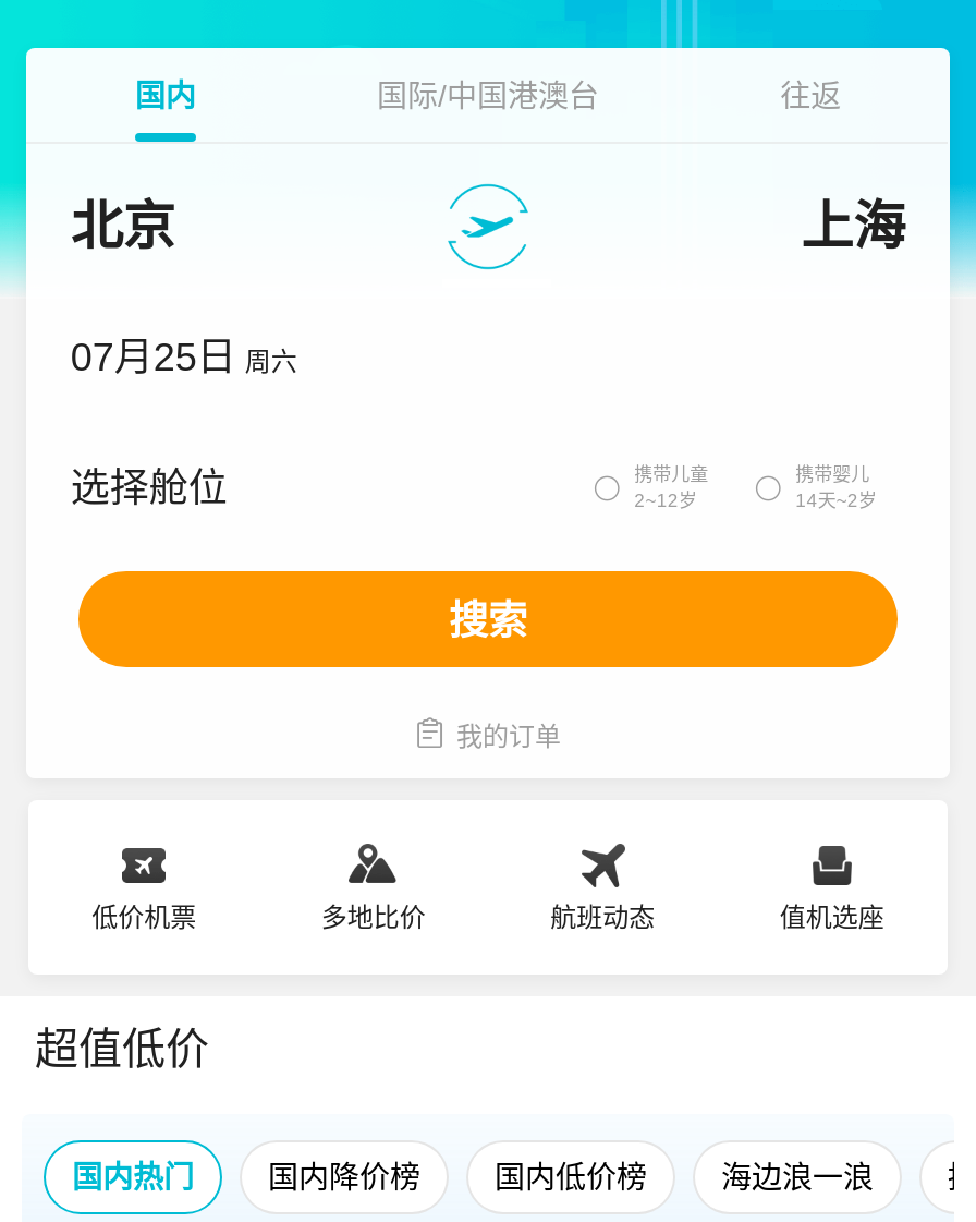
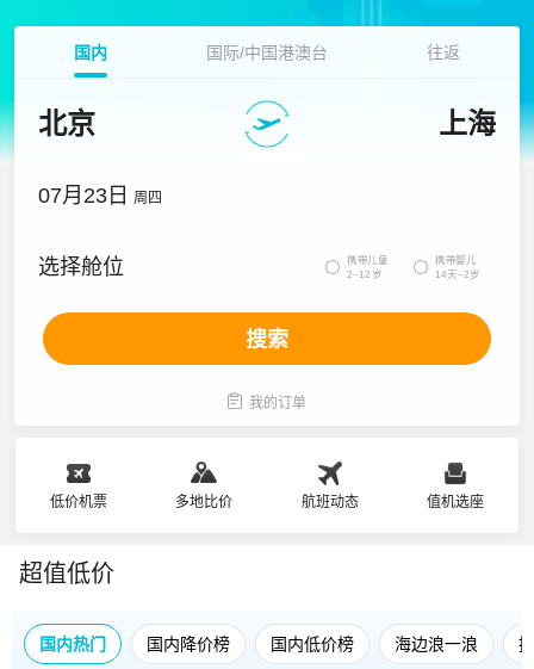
- 07月25日 周六
+ 07月23日 周四
